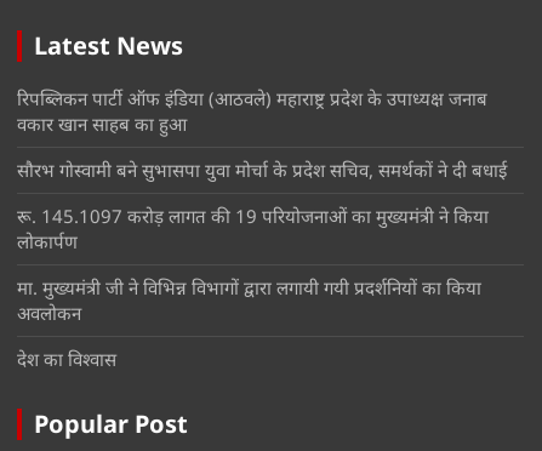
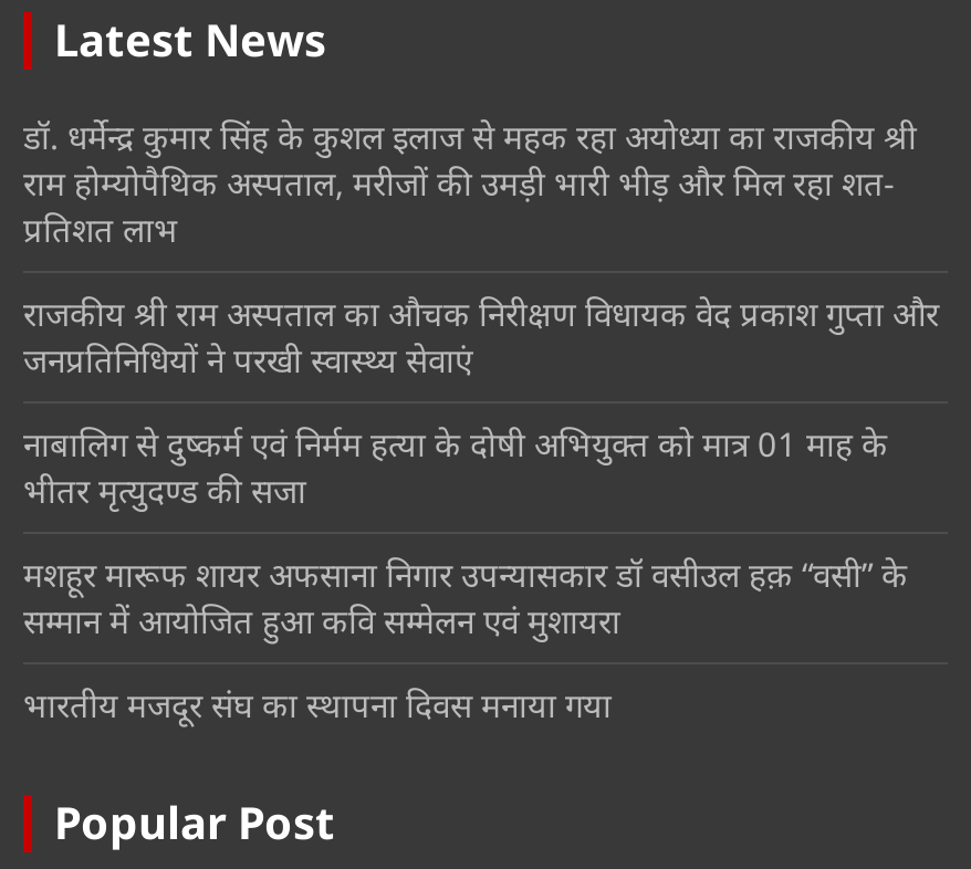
- रिपब्लिकन पार्टी ऑफ इंडिया (आठवले) महाराष्ट्र प्रदेश के उपाध्यक्ष जनाब
- वकार खान साहब का हुआ
+ डॉ. धर्मेन्द्र कुमार सिंह के कुशल इलाज से महक रहा अयोध्या का राजकीय श्री
+ राम होम्योपैथिक अस्पताल, मरीजों की उमड़ी भारी भीड़ और मिल रहा शत-
+ प्रतिशत लाभ

- सौरभ गोस्वामी बने सुभासपा युवा मोर्चा के प्रदेश सचिव, समर्थकों ने दी बधाई
+ राजकीय श्री राम अस्पताल का औचक निरीक्षण विधायक वेद प्रकाश गुप्ता और
+ जनप्रतिनिधियों ने परखी स्वास्थ्य सेवाएं

- रू. 145.1097 करोड़ लागत की 19 परियोजनाओं का मुख्यमंत्री ने किया
- लोकार्पण
+ नाबालिग से दुष्कर्म एवं निर्मम हत्या के दोषी अभियुक्त को मात्र 01 माह के
+ भीतर मृत्युदण्ड की सजा

- मा. मुख्यमंत्री जी ने विभिन्न विभागों द्वारा लगायी गयी प्रदर्शनियों का किया
- अवलोकन
+ मशहूर मारूफ शायर अफसाना निगार उपन्यासकार डॉ वसीउल हक़ “वसी” के
+ सम्मान में आयोजित हुआ कवि सम्मेलन एवं मुशायरा

- देश का विश्वास
+ भारतीय मजदूर संघ का स्थापना दिवस मनाया गया
